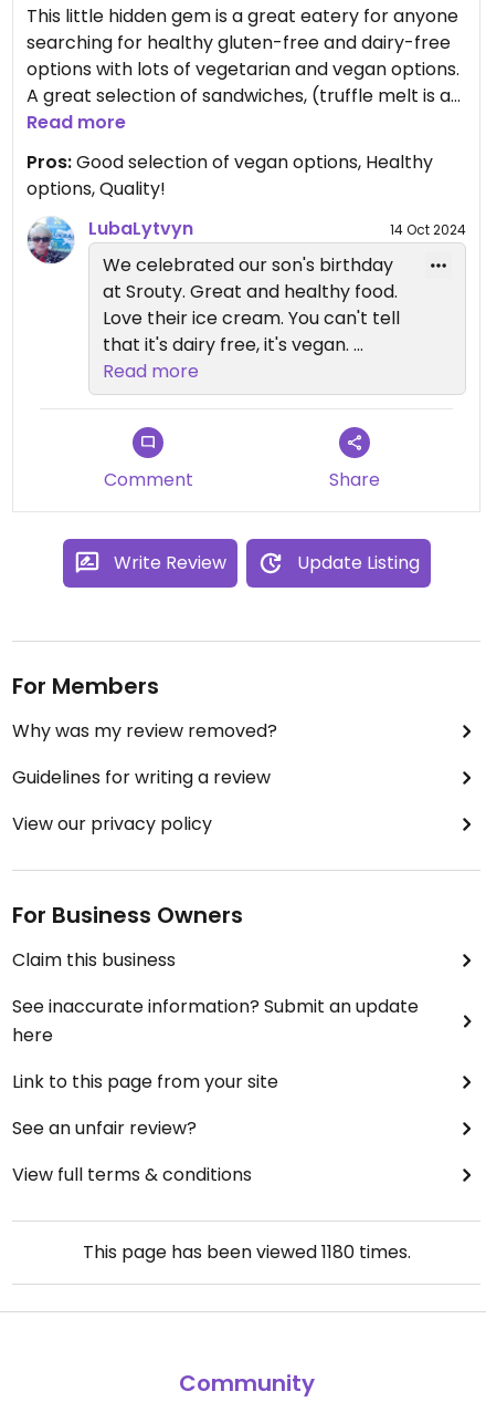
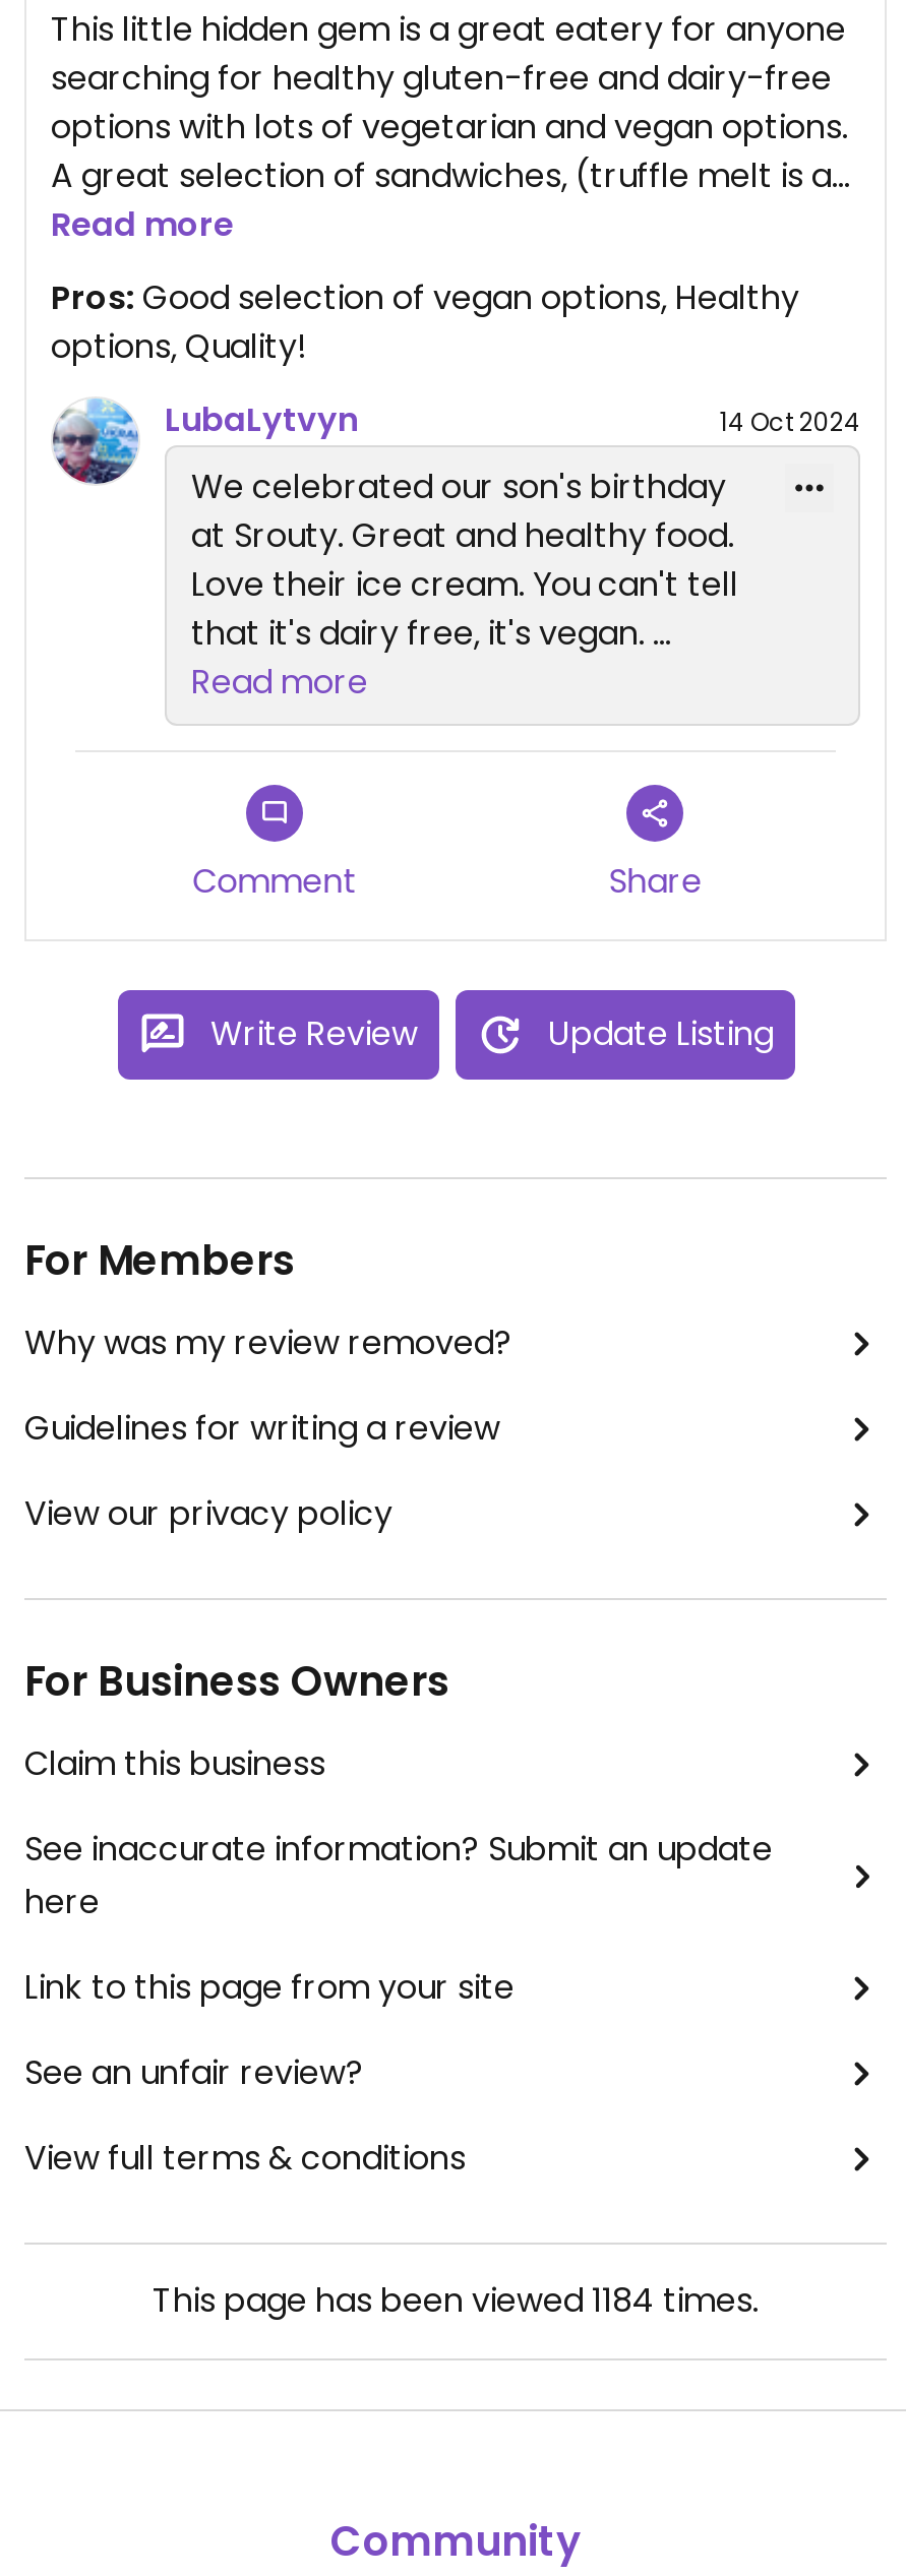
- This page has been viewed 1180 times.
+ This page has been viewed 1184 times.
